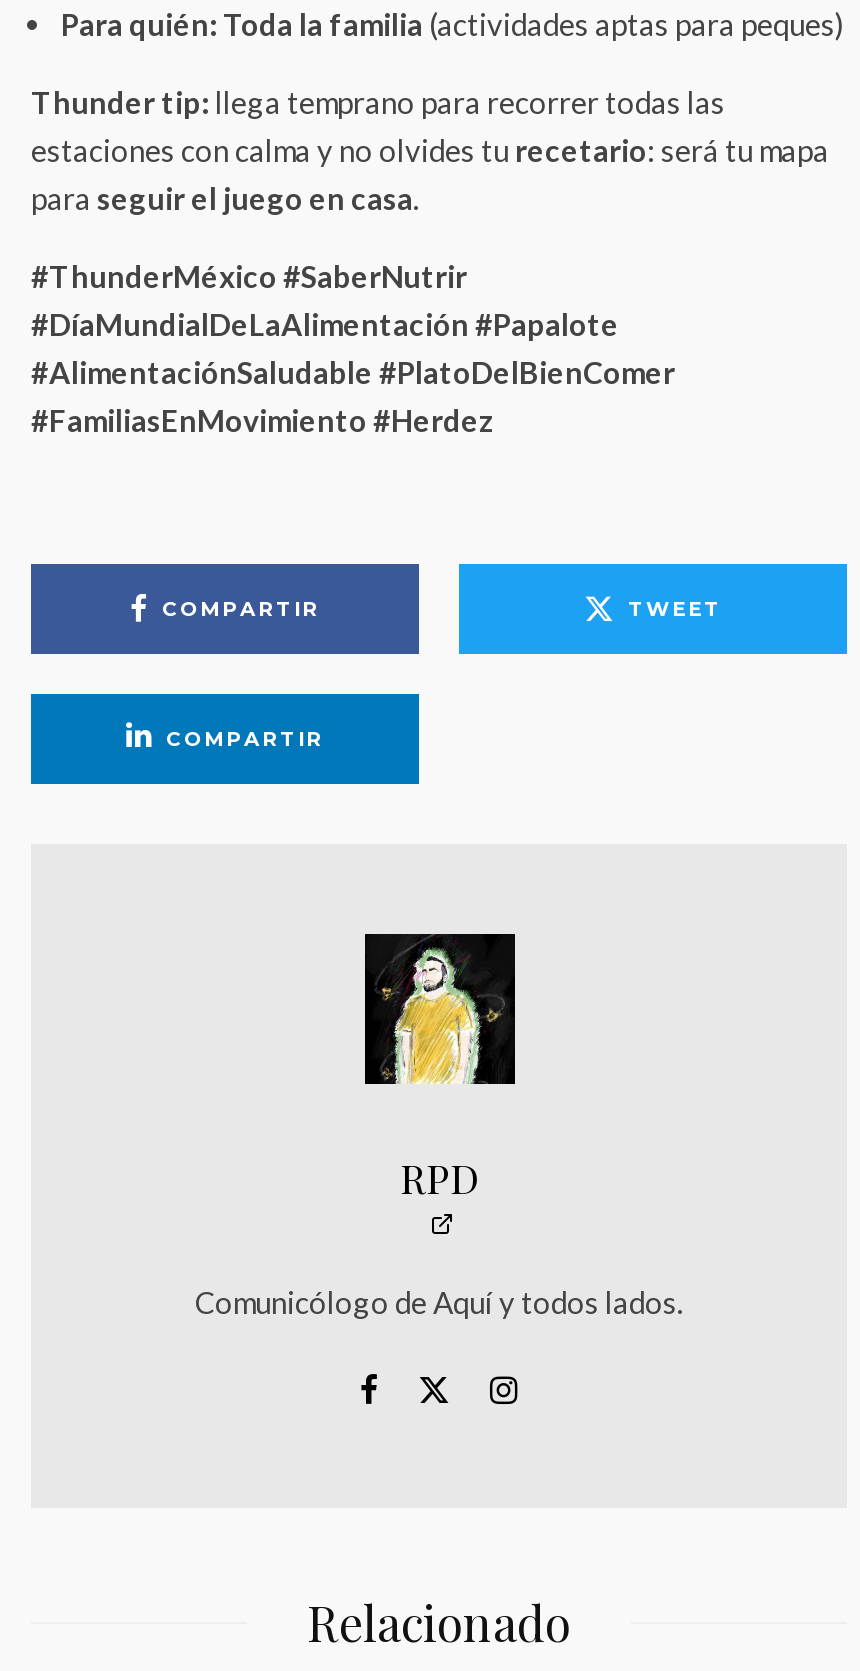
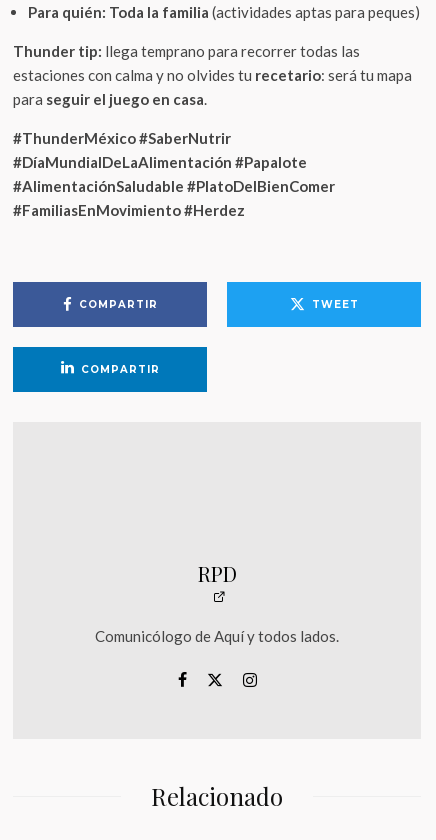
- [image]
